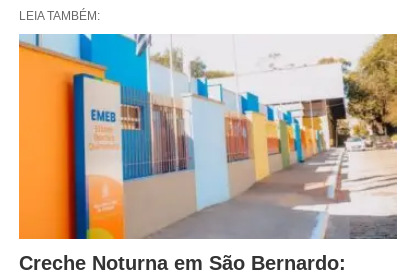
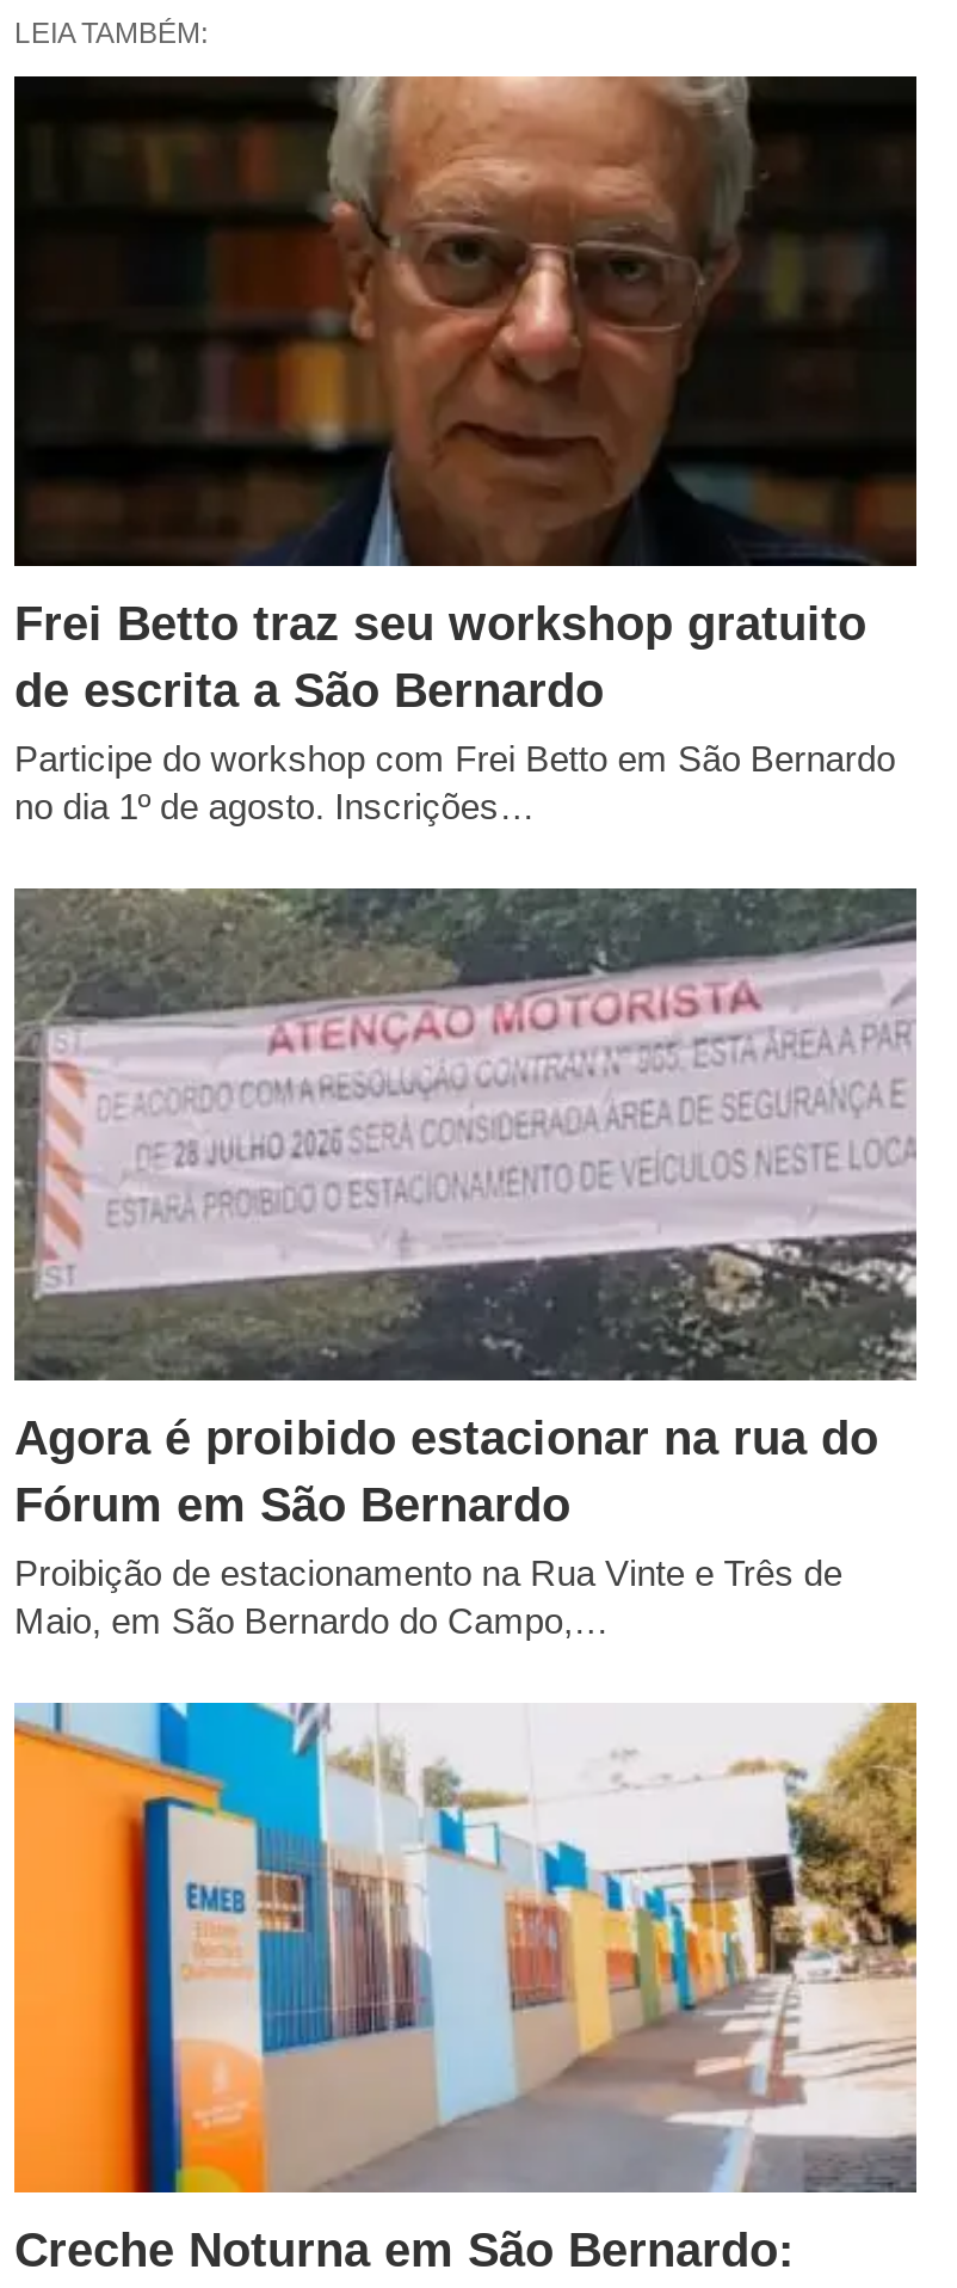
+ [image]
+ Frei Betto traz seu workshop gratuito
+ de escrita a São Bernardo
+ Participe do workshop com Frei Betto em São Bernardo
+ no dia 1º de agosto. Inscrições…

+ [image]
+ Agora é proibido estacionar na rua do
+ Fórum em São Bernardo
+ Proibição de estacionamento na Rua Vinte e Três de
+ Maio, em São Bernardo do Campo,…
